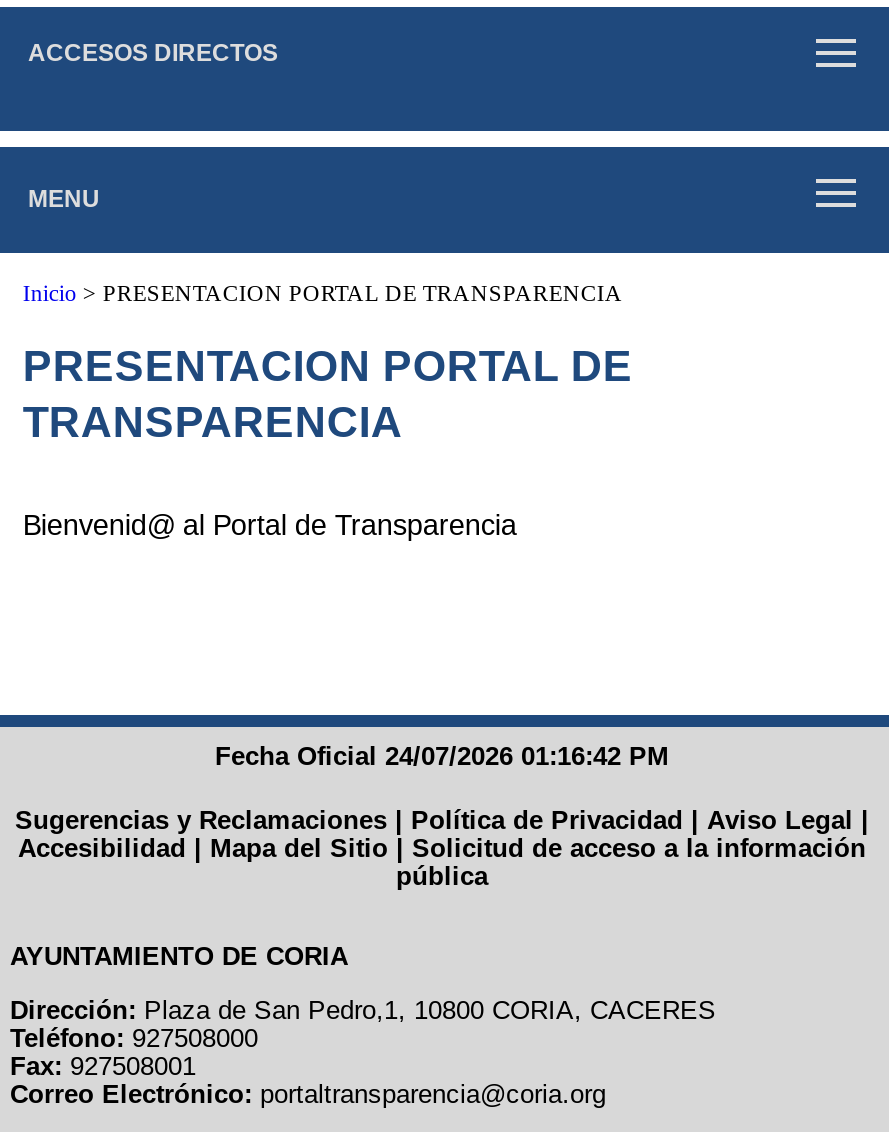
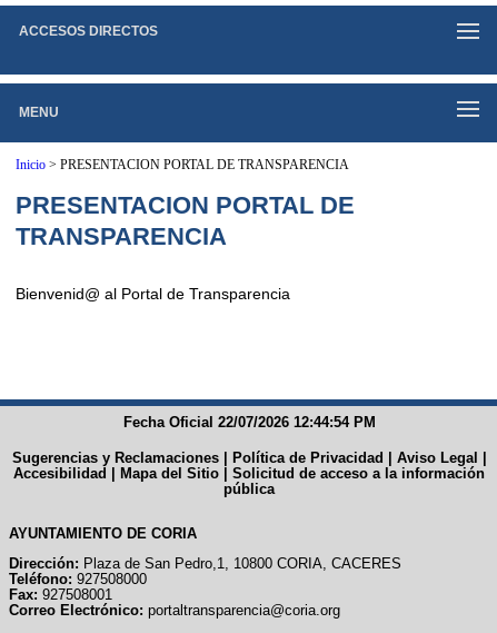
- Fecha Oficial 24/07/2026 01:16:42 PM
+ Fecha Oficial 22/07/2026 12:44:54 PM
